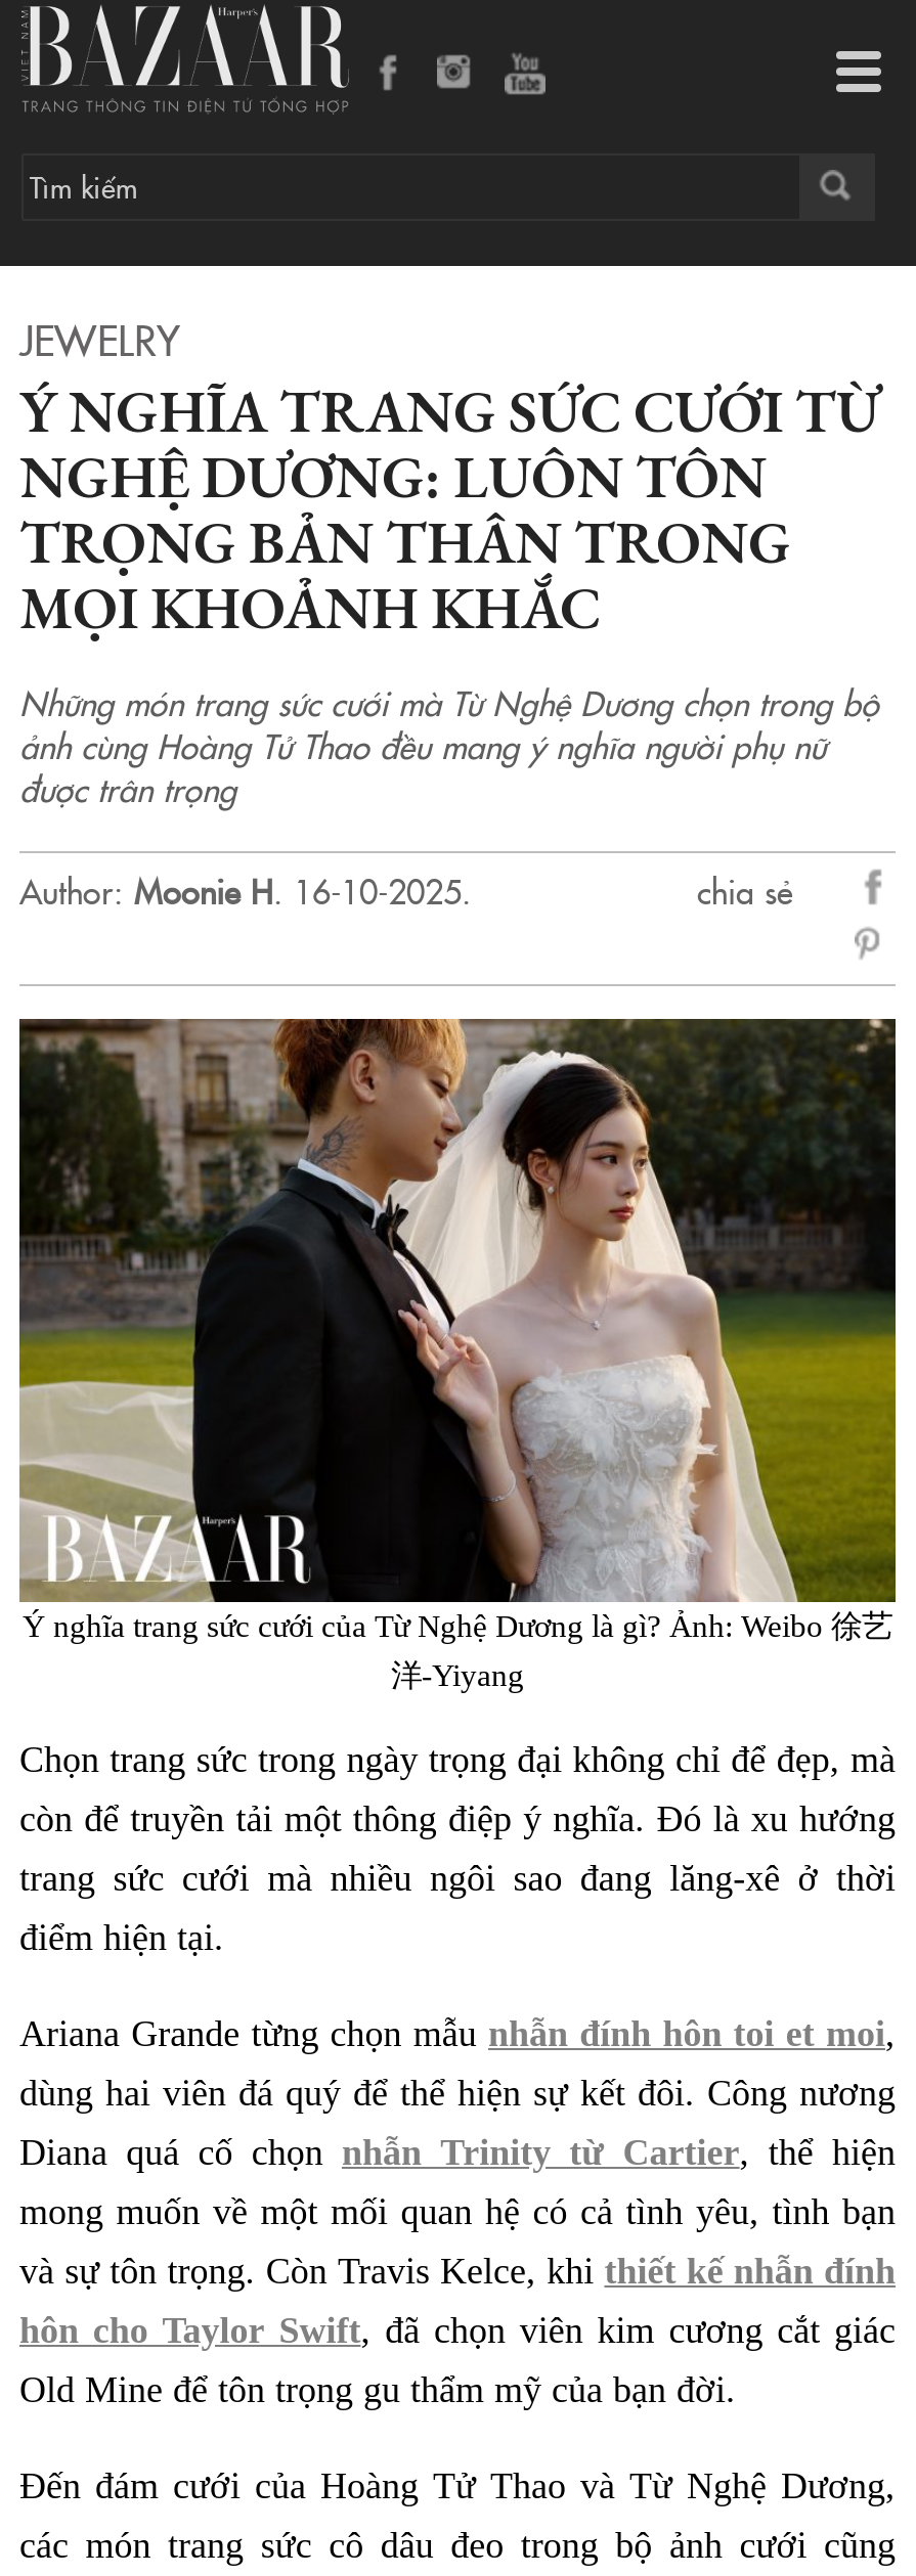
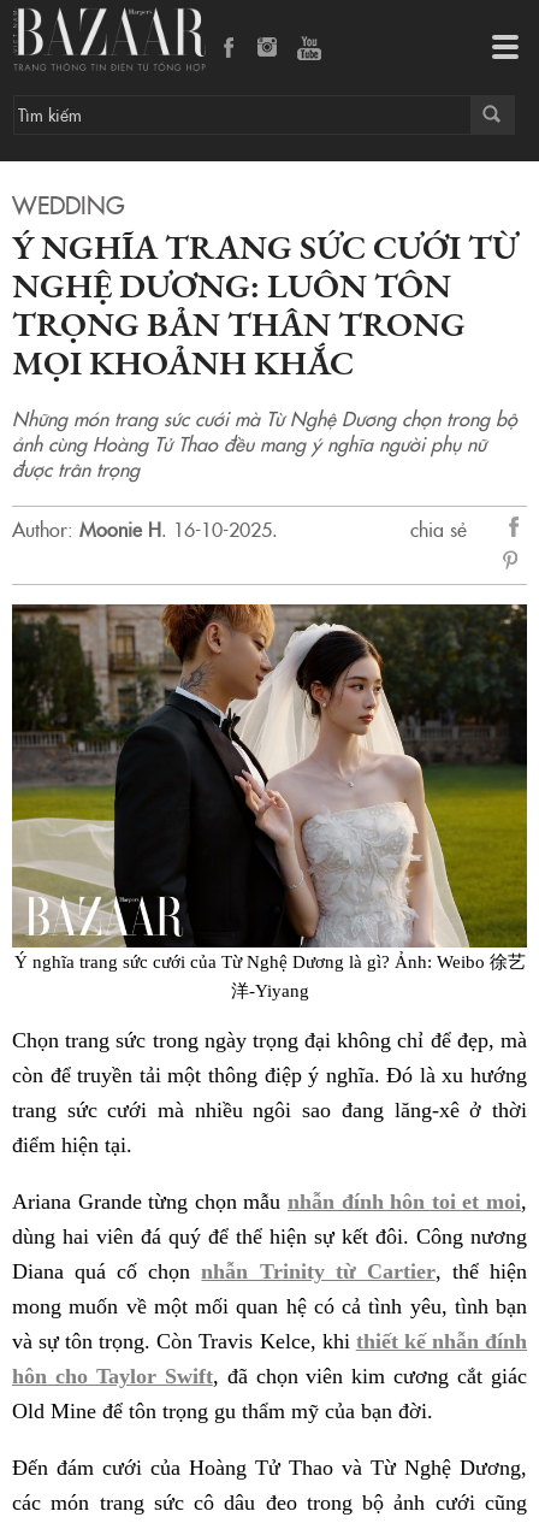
- JEWELRY
+ WEDDING
